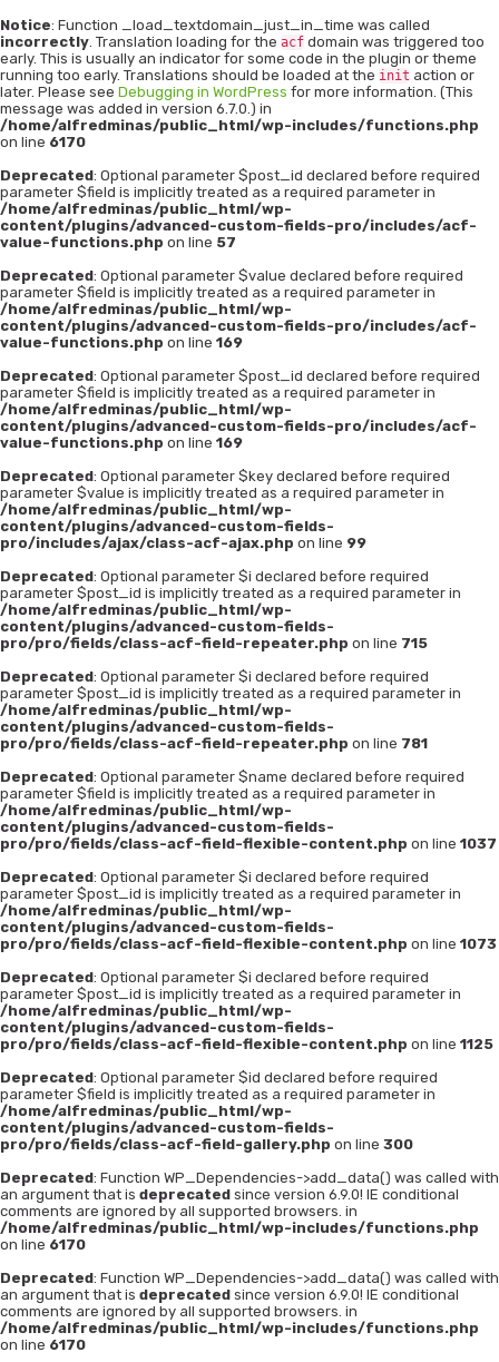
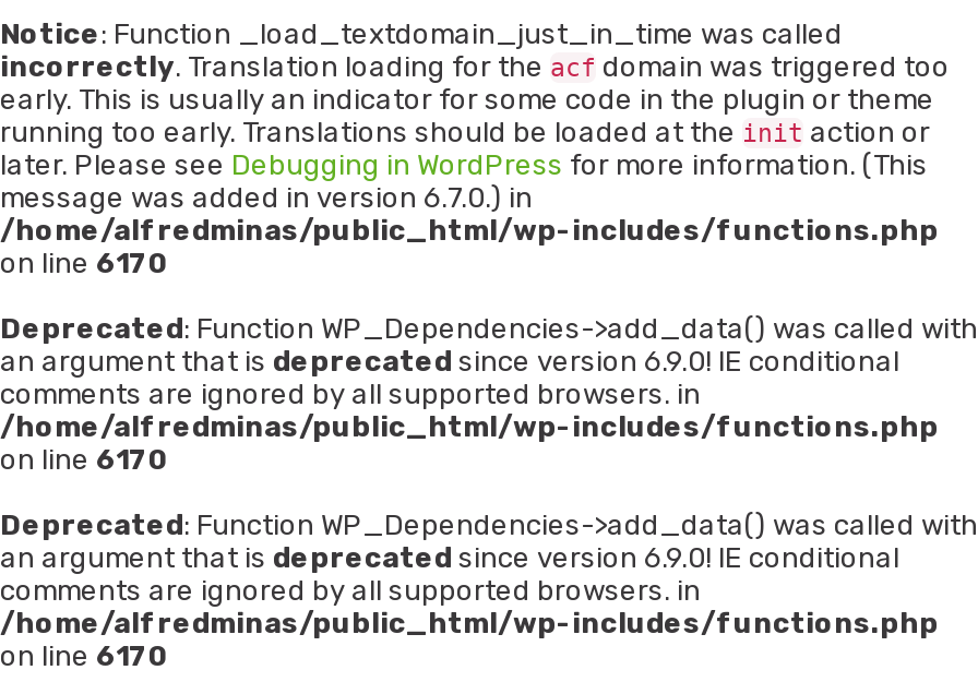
- Deprecated: Optional parameter $post_id declared before required
- parameter $field is implicitly treated as a required parameter in
- /home/alfredminas/public_html/wp-
- content/plugins/advanced-custom-fields-pro/includes/acf-
- value-functions.php on line 57
- Deprecated: Optional parameter $value declared before required
- parameter $field is implicitly treated as a required parameter in
- /home/alfredminas/public_html/wp-
- content/plugins/advanced-custom-fields-pro/includes/acf-
- value-functions.php on line 169
- Deprecated: Optional parameter $post_id declared before required
- parameter $field is implicitly treated as a required parameter in
- /home/alfredminas/public_html/wp-
- content/plugins/advanced-custom-fields-pro/includes/acf-
- value-functions.php on line 169
- Deprecated: Optional parameter $key declared before required
- parameter $value is implicitly treated as a required parameter in
- /home/alfredminas/public_html/wp-
- content/plugins/advanced-custom-fields-
- pro/includes/ajax/class-acf-ajax.php on line 99
- Deprecated: Optional parameter $i declared before required
- parameter $post_id is implicitly treated as a required parameter in
- /home/alfredminas/public_html/wp-
- content/plugins/advanced-custom-fields-
- pro/pro/fields/class-acf-field-repeater.php on line 715
- Deprecated: Optional parameter $i declared before required
- parameter $post_id is implicitly treated as a required parameter in
- /home/alfredminas/public_html/wp-
- content/plugins/advanced-custom-fields-
- pro/pro/fields/class-acf-field-repeater.php on line 781
- Deprecated: Optional parameter $name declared before required
- parameter $field is implicitly treated as a required parameter in
- /home/alfredminas/public_html/wp-
- content/plugins/advanced-custom-fields-
- pro/pro/fields/class-acf-field-flexible-content.php on line 1037
- Deprecated: Optional parameter $i declared before required
- parameter $post_id is implicitly treated as a required parameter in
- /home/alfredminas/public_html/wp-
- content/plugins/advanced-custom-fields-
- pro/pro/fields/class-acf-field-flexible-content.php on line 1073
- Deprecated: Optional parameter $i declared before required
- parameter $post_id is implicitly treated as a required parameter in
- /home/alfredminas/public_html/wp-
- content/plugins/advanced-custom-fields-
- pro/pro/fields/class-acf-field-flexible-content.php on line 1125
- Deprecated: Optional parameter $id declared before required
- parameter $field is implicitly treated as a required parameter in
- /home/alfredminas/public_html/wp-
- content/plugins/advanced-custom-fields-
- pro/pro/fields/class-acf-field-gallery.php on line 300
